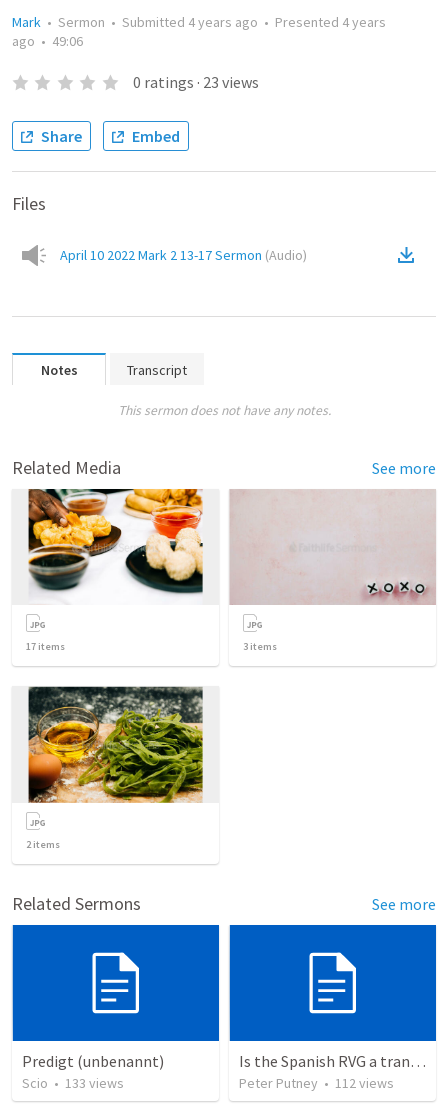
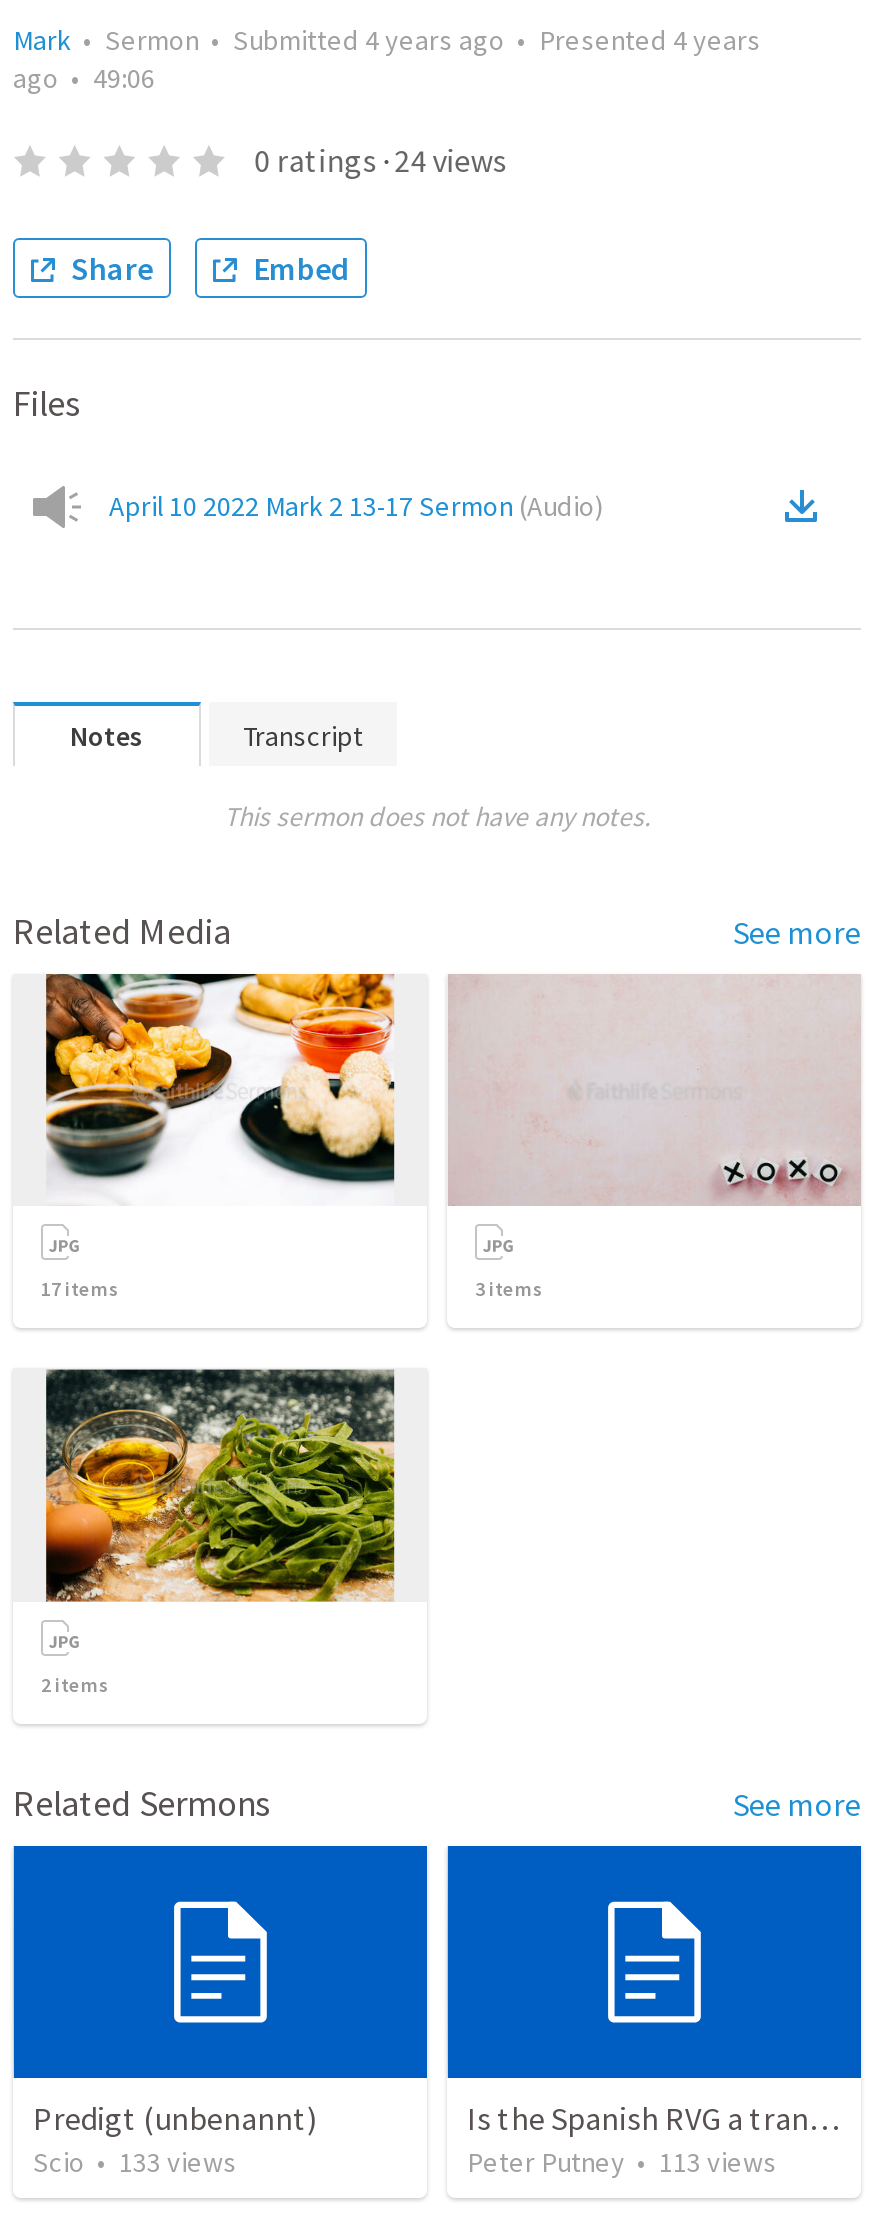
- 0 ratings · 23 views
+ 0 ratings · 24 views

- Peter Putney • 112 views
+ Peter Putney • 113 views
